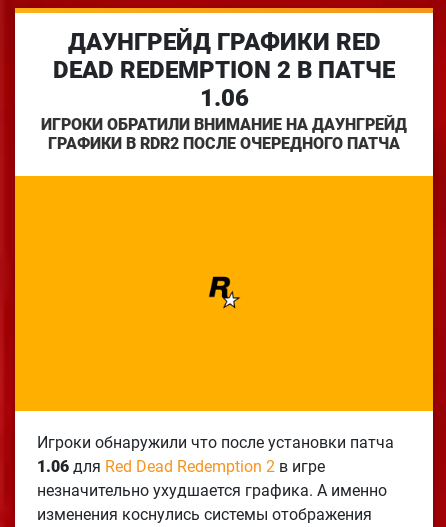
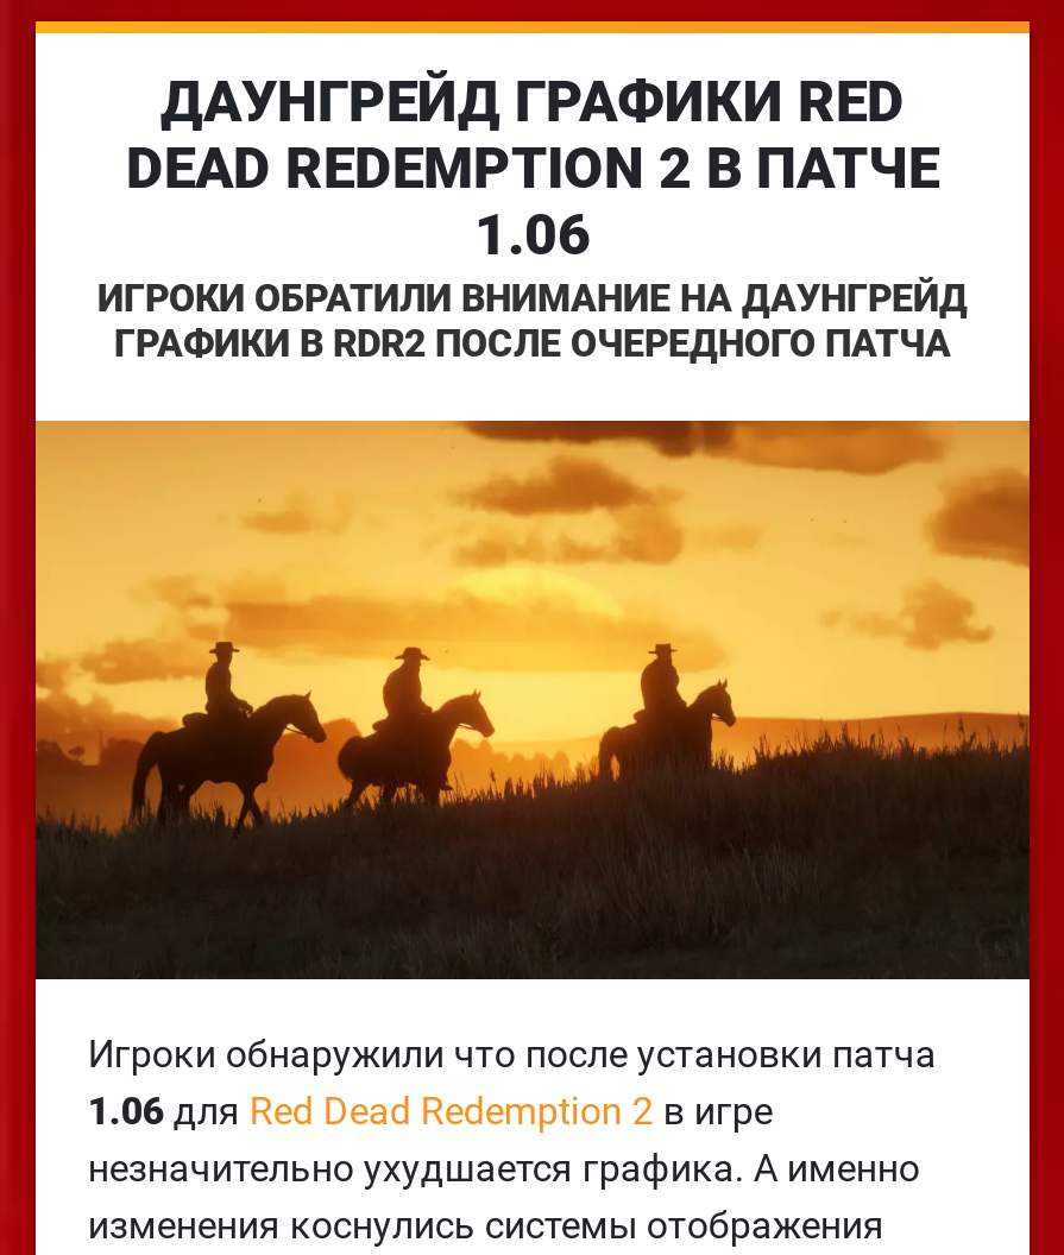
+ [image]
